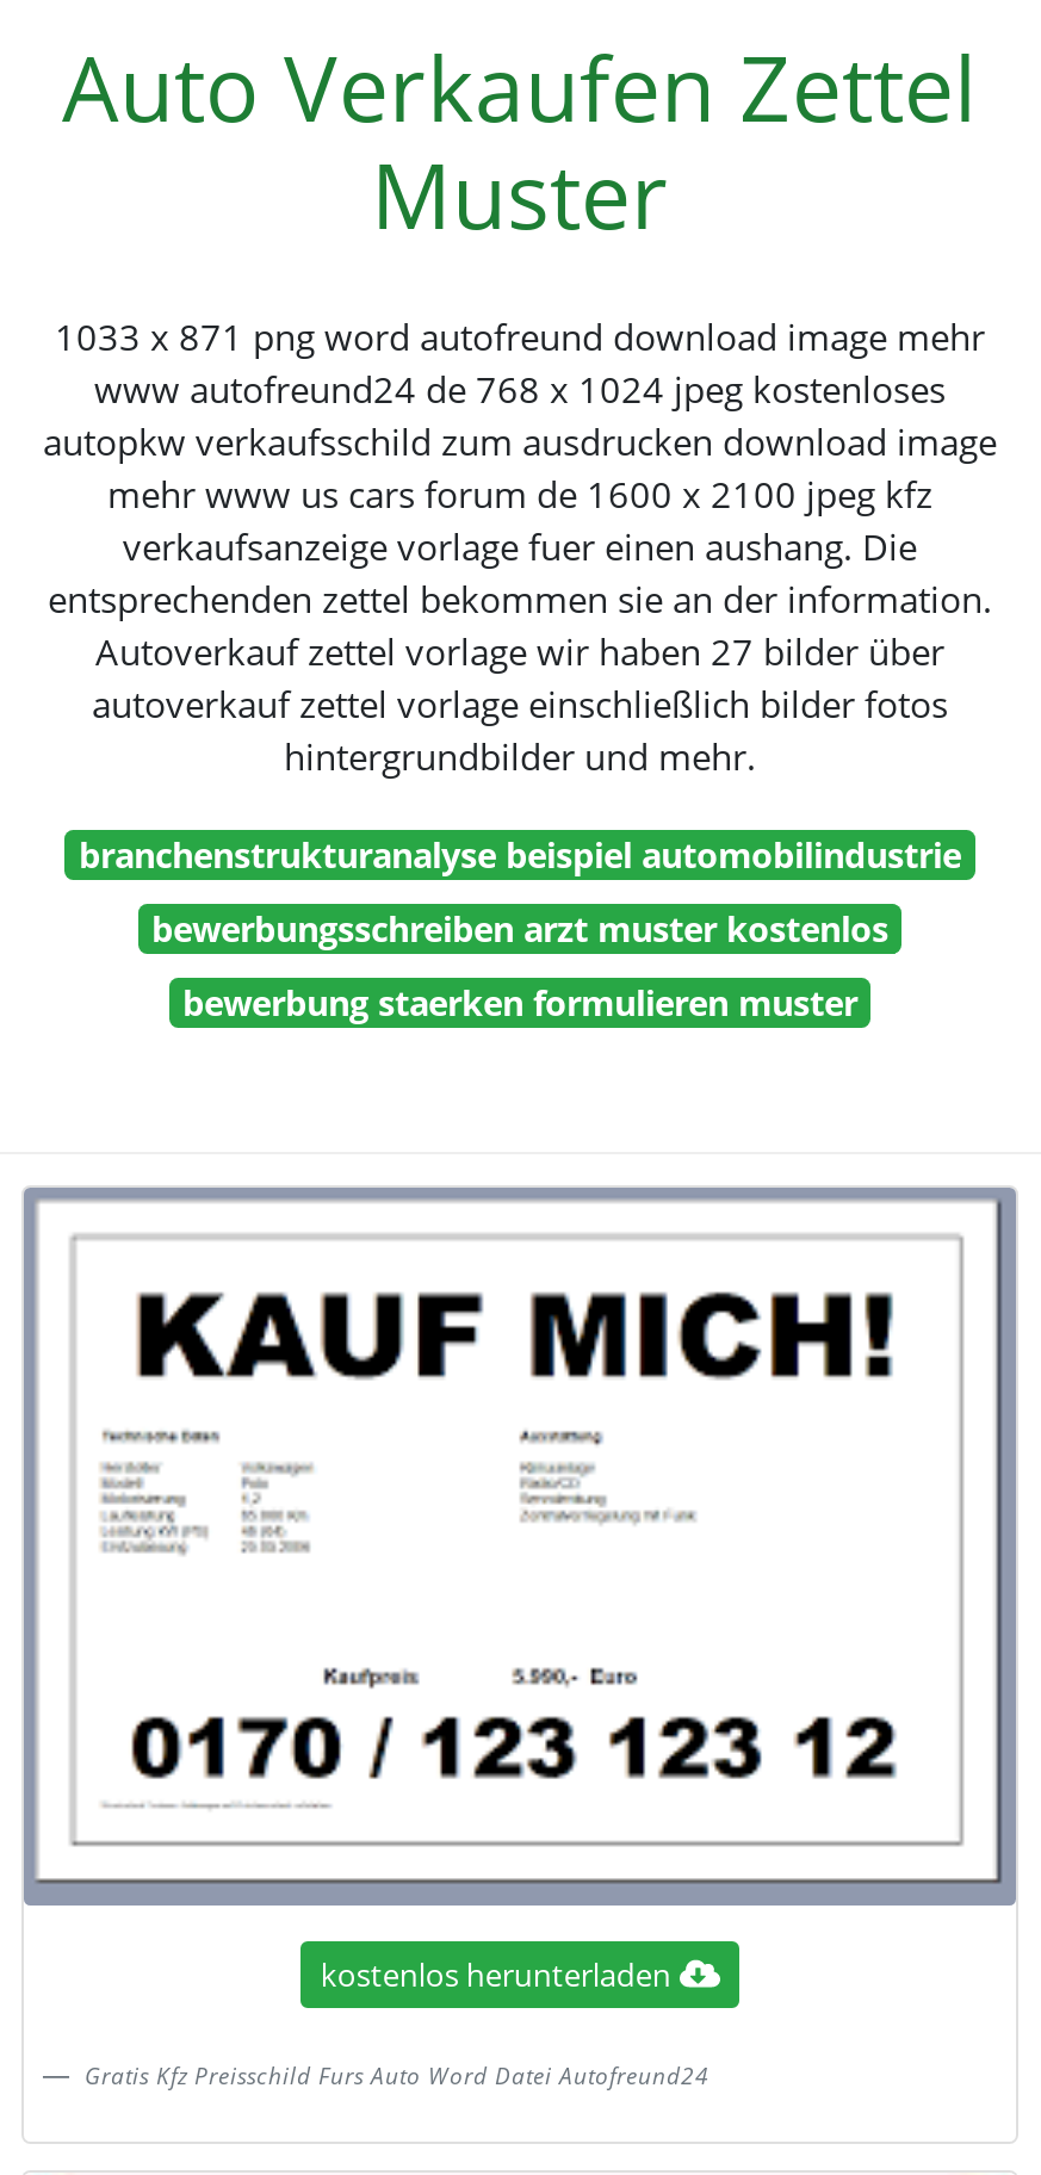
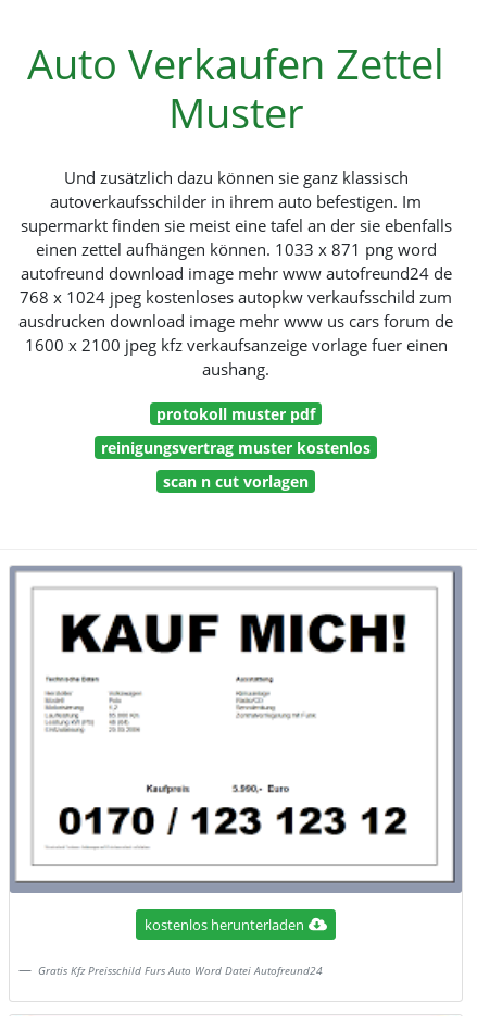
- 1033 x 871 png word autofreund download image mehr
- www autofreund24 de 768 x 1024 jpeg kostenloses
- autopkw verkaufsschild zum ausdrucken download image
- mehr www us cars forum de 1600 x 2100 jpeg kfz
- verkaufsanzeige vorlage fuer einen aushang. Die
- entsprechenden zettel bekommen sie an der information.
- Autoverkauf zettel vorlage wir haben 27 bilder über
- autoverkauf zettel vorlage einschließlich bilder fotos
- hintergrundbilder und mehr.
+ Und zusätzlich dazu können sie ganz klassisch
+ autoverkaufsschilder in ihrem auto befestigen. Im
+ supermarkt finden sie meist eine tafel an der sie ebenfalls
+ einen zettel aufhängen können. 1033 x 871 png word
+ autofreund download image mehr www autofreund24 de
+ 768 x 1024 jpeg kostenloses autopkw verkaufsschild zum
+ ausdrucken download image mehr www us cars forum de
+ 1600 x 2100 jpeg kfz verkaufsanzeige vorlage fuer einen
+ aushang.

- branchenstrukturanalyse beispiel automobilindustrie
+ protokoll muster pdf

- bewerbungsschreiben arzt muster kostenlos
+ reinigungsvertrag muster kostenlos

- bewerbung staerken formulieren muster
+ scan n cut vorlagen
